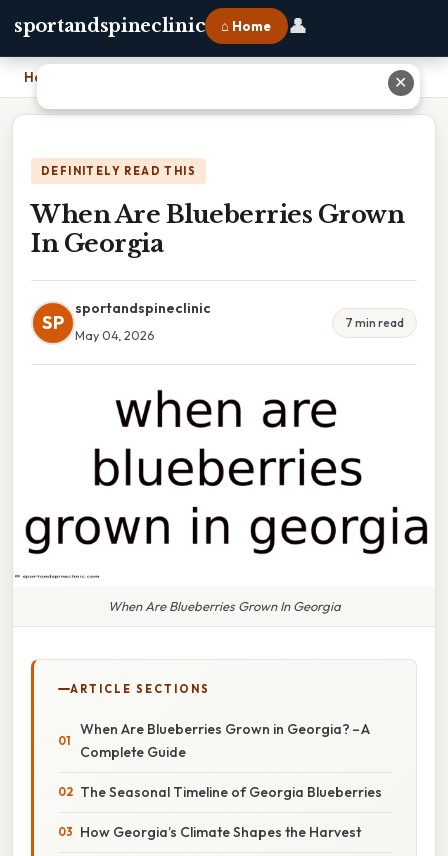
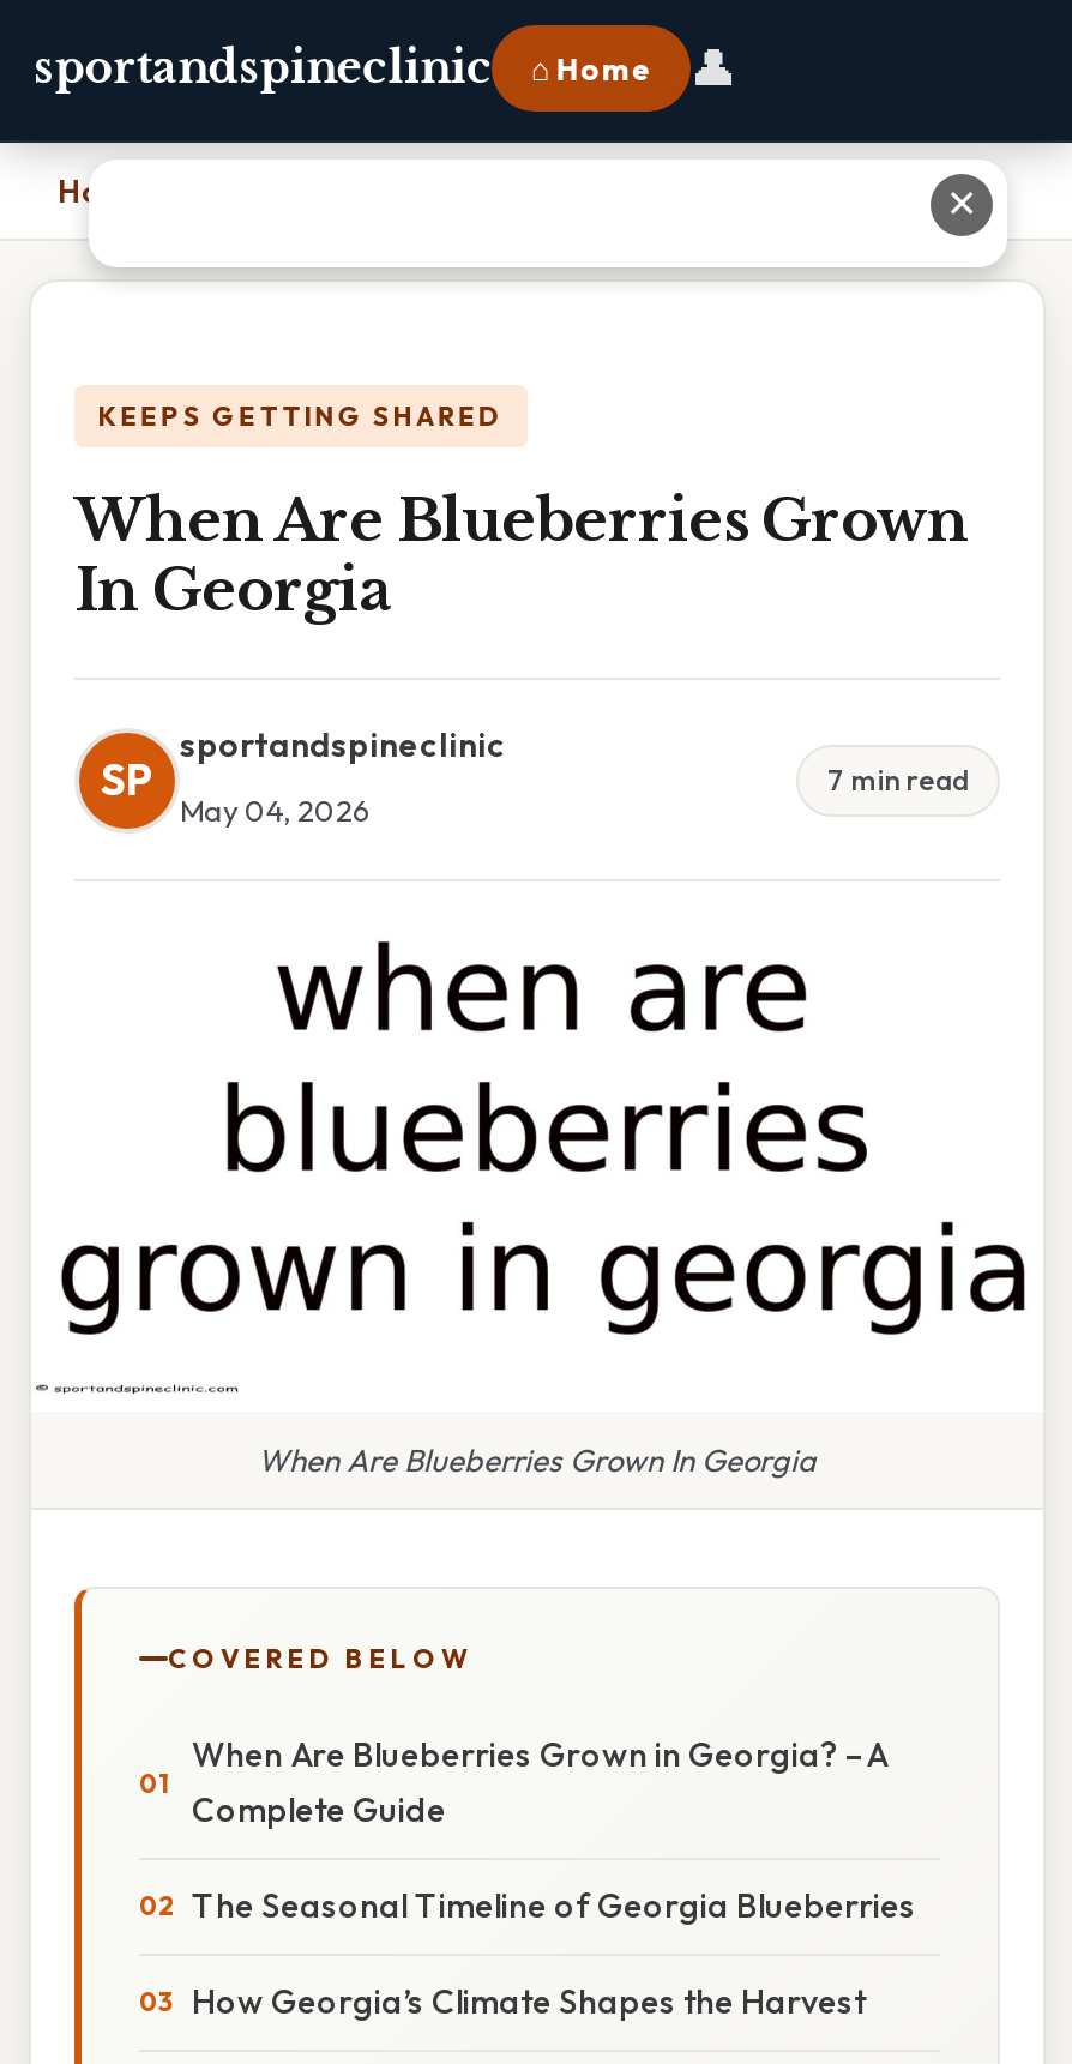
- DEFINITELY READ THIS
+ KEEPS GETTING SHARED

- ARTICLE SECTIONS
+ COVERED BELOW
